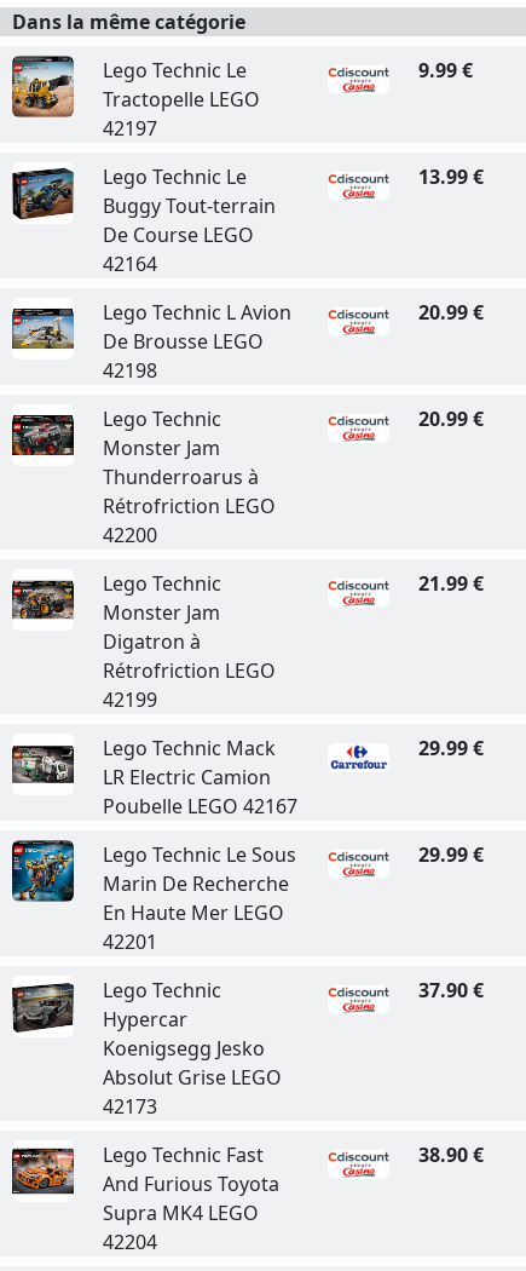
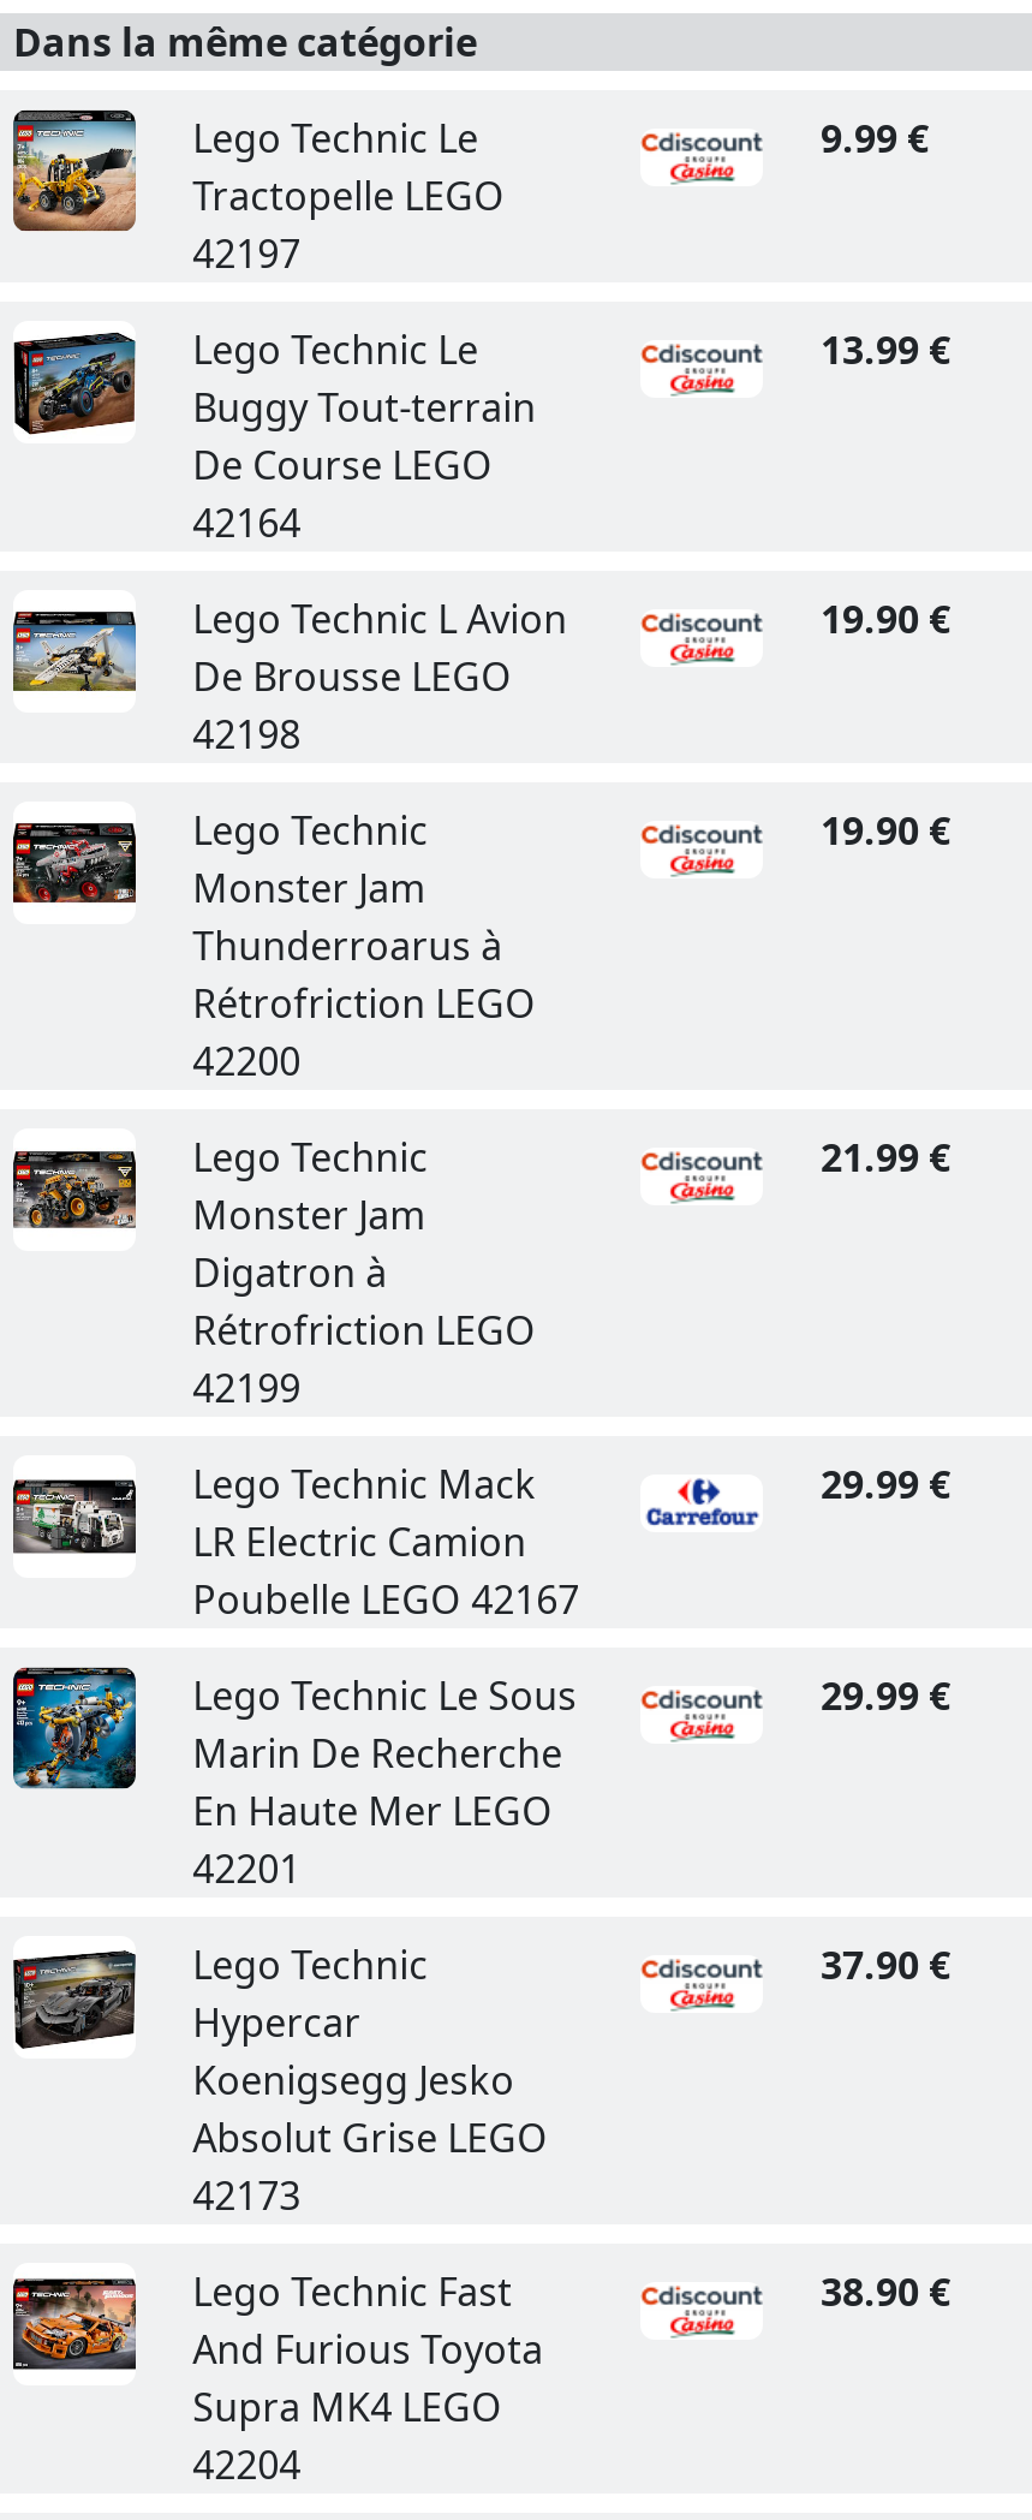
- 20.99 €
+ 19.90 €

- 20.99 €
+ 19.90 €
